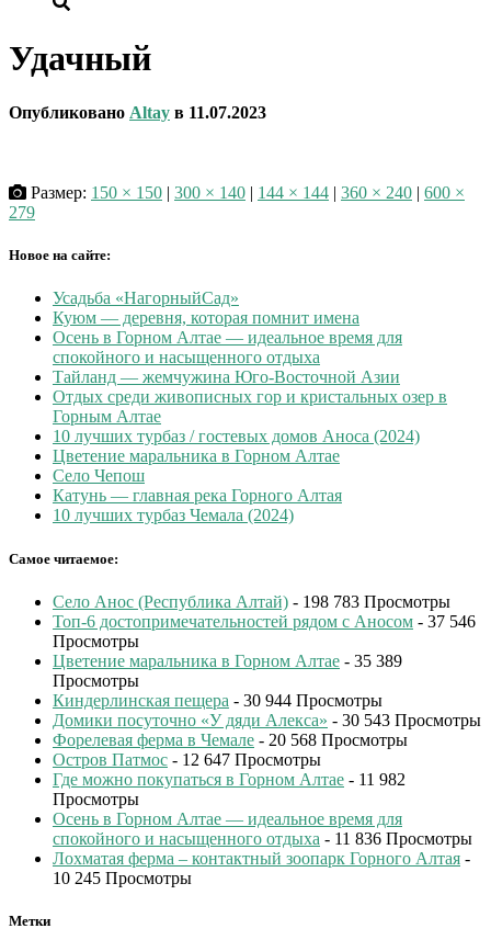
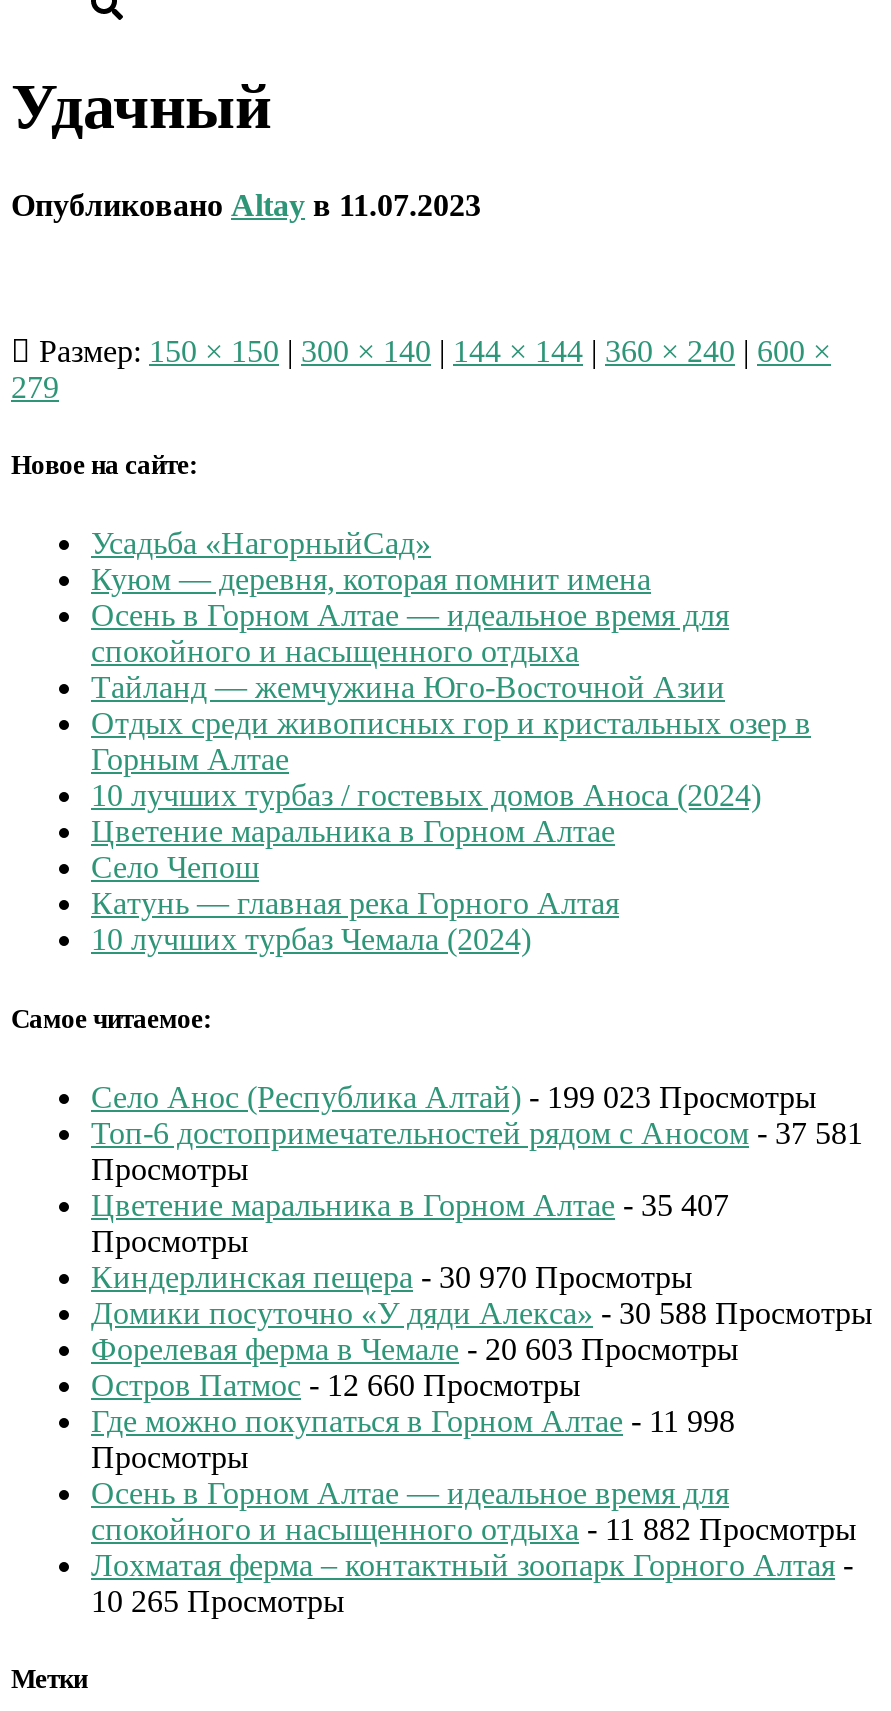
- Село Анос (Республика Алтай) - 198 783 Просмотры
+ Село Анос (Республика Алтай) - 199 023 Просмотры

- Топ-6 достопримечательностей рядом с Аносом - 37 546
+ Топ-6 достопримечательностей рядом с Аносом - 37 581

- Цветение маральника в Горном Алтае - 35 389
+ Цветение маральника в Горном Алтае - 35 407

- Киндерлинская пещера - 30 944 Просмотры
+ Киндерлинская пещера - 30 970 Просмотры

- Домики посуточно «У дяди Алекса» - 30 543 Просмотры
+ Домики посуточно «У дяди Алекса» - 30 588 Просмотры

- Форелевая ферма в Чемале - 20 568 Просмотры
+ Форелевая ферма в Чемале - 20 603 Просмотры

- Остров Патмос - 12 647 Просмотры
+ Остров Патмос - 12 660 Просмотры

- Где можно покупаться в Горном Алтае - 11 982
+ Где можно покупаться в Горном Алтае - 11 998

- спокойного и насыщенного отдыха - 11 836 Просмотры
+ спокойного и насыщенного отдыха - 11 882 Просмотры

- 10 245 Просмотры
+ 10 265 Просмотры
